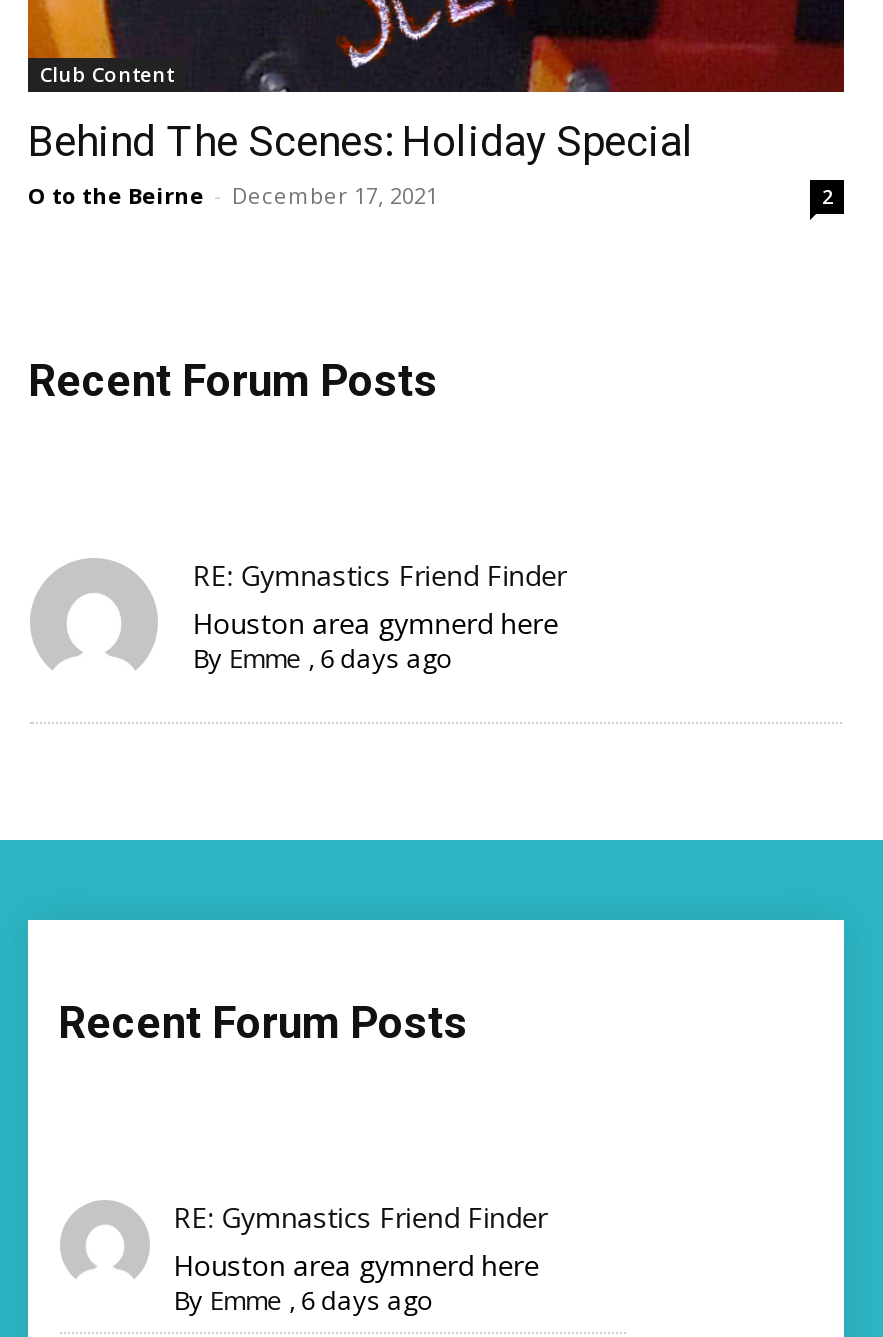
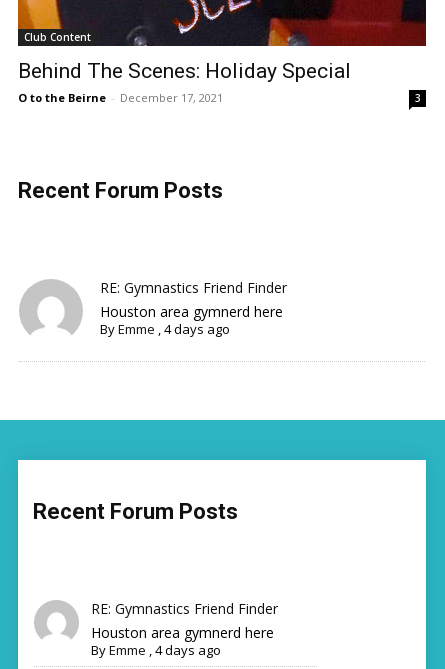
- 2
+ 3

- By Emme, 6 days ago
+ By Emme, 4 days ago

- By Emme, 6 days ago
+ By Emme, 4 days ago
